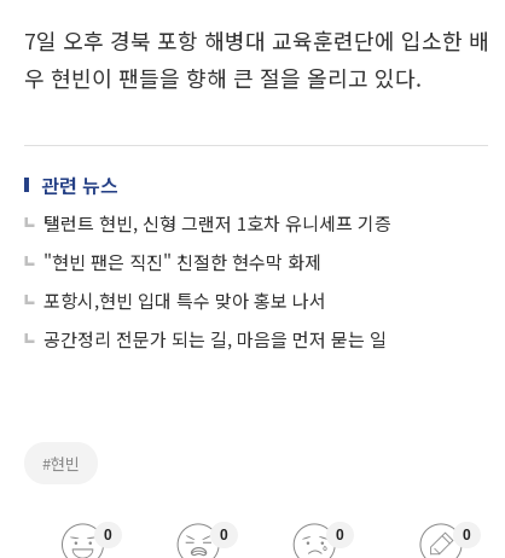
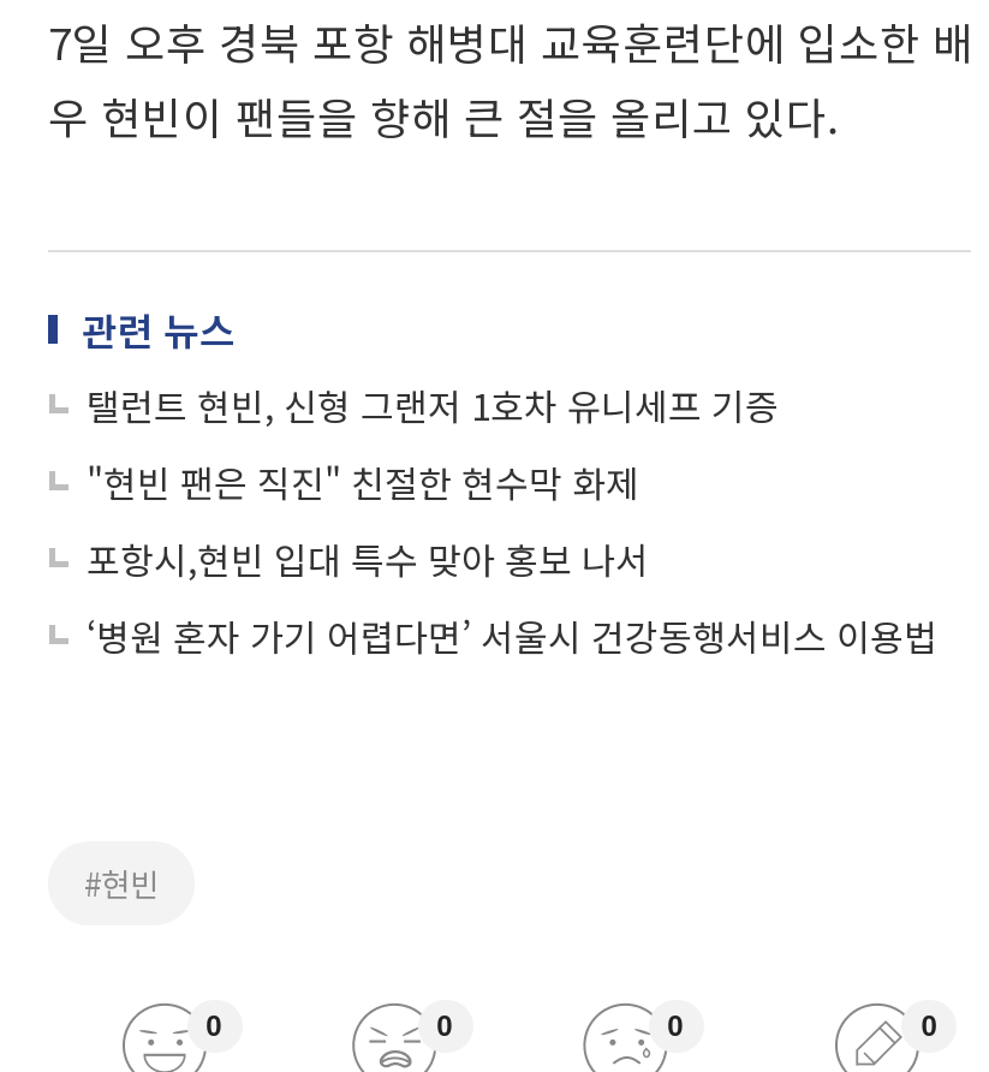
- 공간정리 전문가 되는 길, 마음을 먼저 묻는 일
+ ‘병원 혼자 가기 어렵다면’ 서울시 건강동행서비스 이용법
